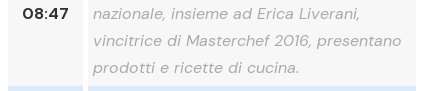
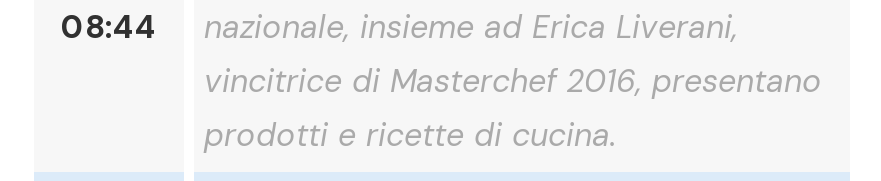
- 08:47 nazionale, insieme ad Erica Liverani,
+ 08:44 nazionale, insieme ad Erica Liverani,
